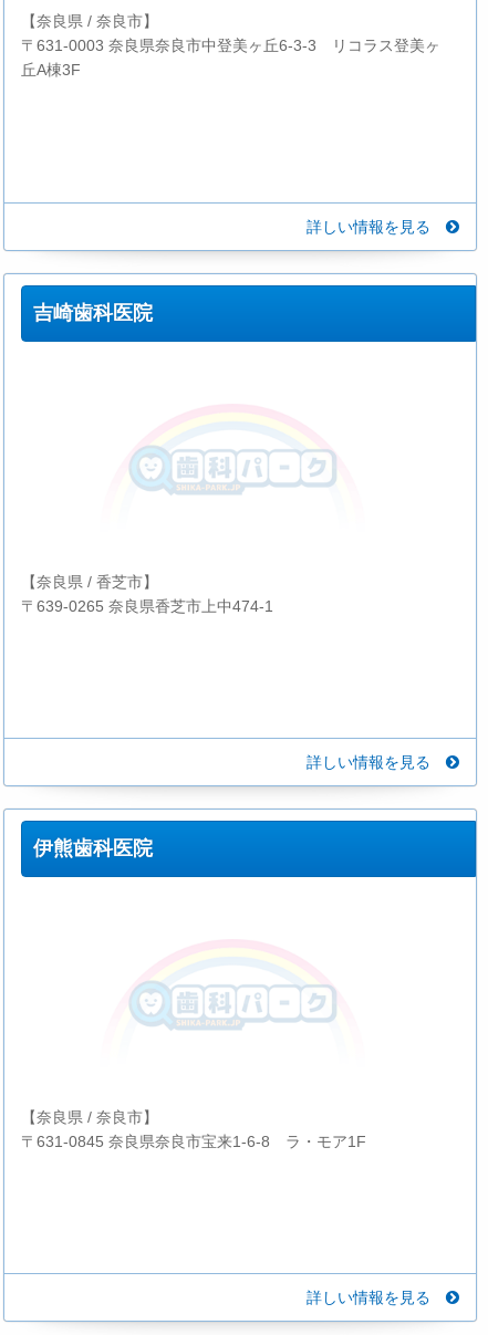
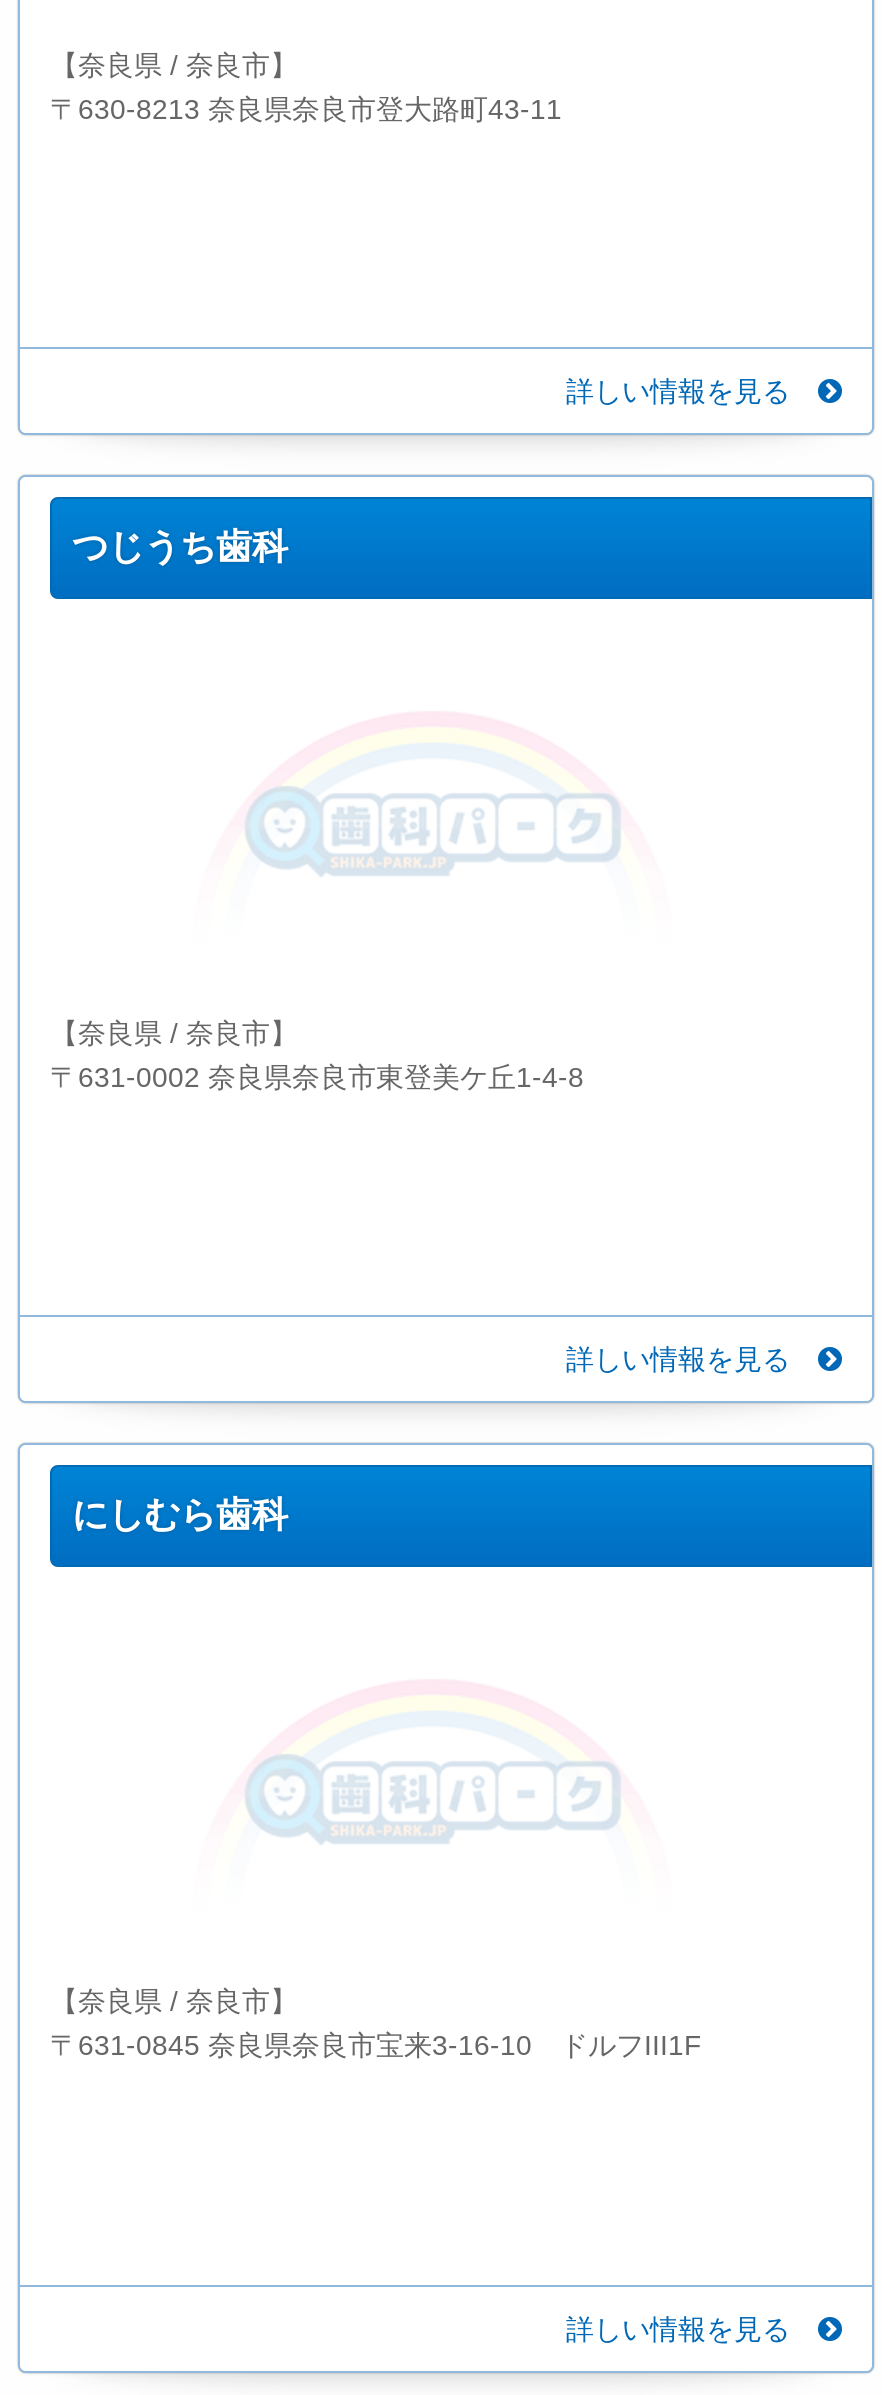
- 〒631-0003 奈良県奈良市中登美ヶ丘6-3-3 リコラス登美ヶ
- 丘A棟3F
+ 〒630-8213 奈良県奈良市登大路町43-11

- 吉崎歯科医院
+ つじうち歯科

- 【奈良県 / 香芝市】
- 〒639-0265 奈良県香芝市上中474-1
+ 【奈良県 / 奈良市】
+ 〒631-0002 奈良県奈良市東登美ケ丘1-4-8

- 伊熊歯科医院
+ にしむら歯科

- 〒631-0845 奈良県奈良市宝来1-6-8 ラ・モア1F
+ 〒631-0845 奈良県奈良市宝来3-16-10 ドルフIII1F
